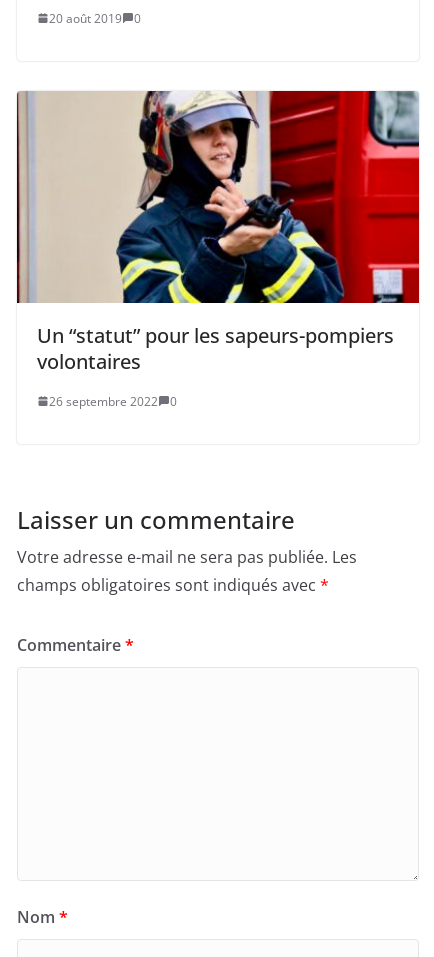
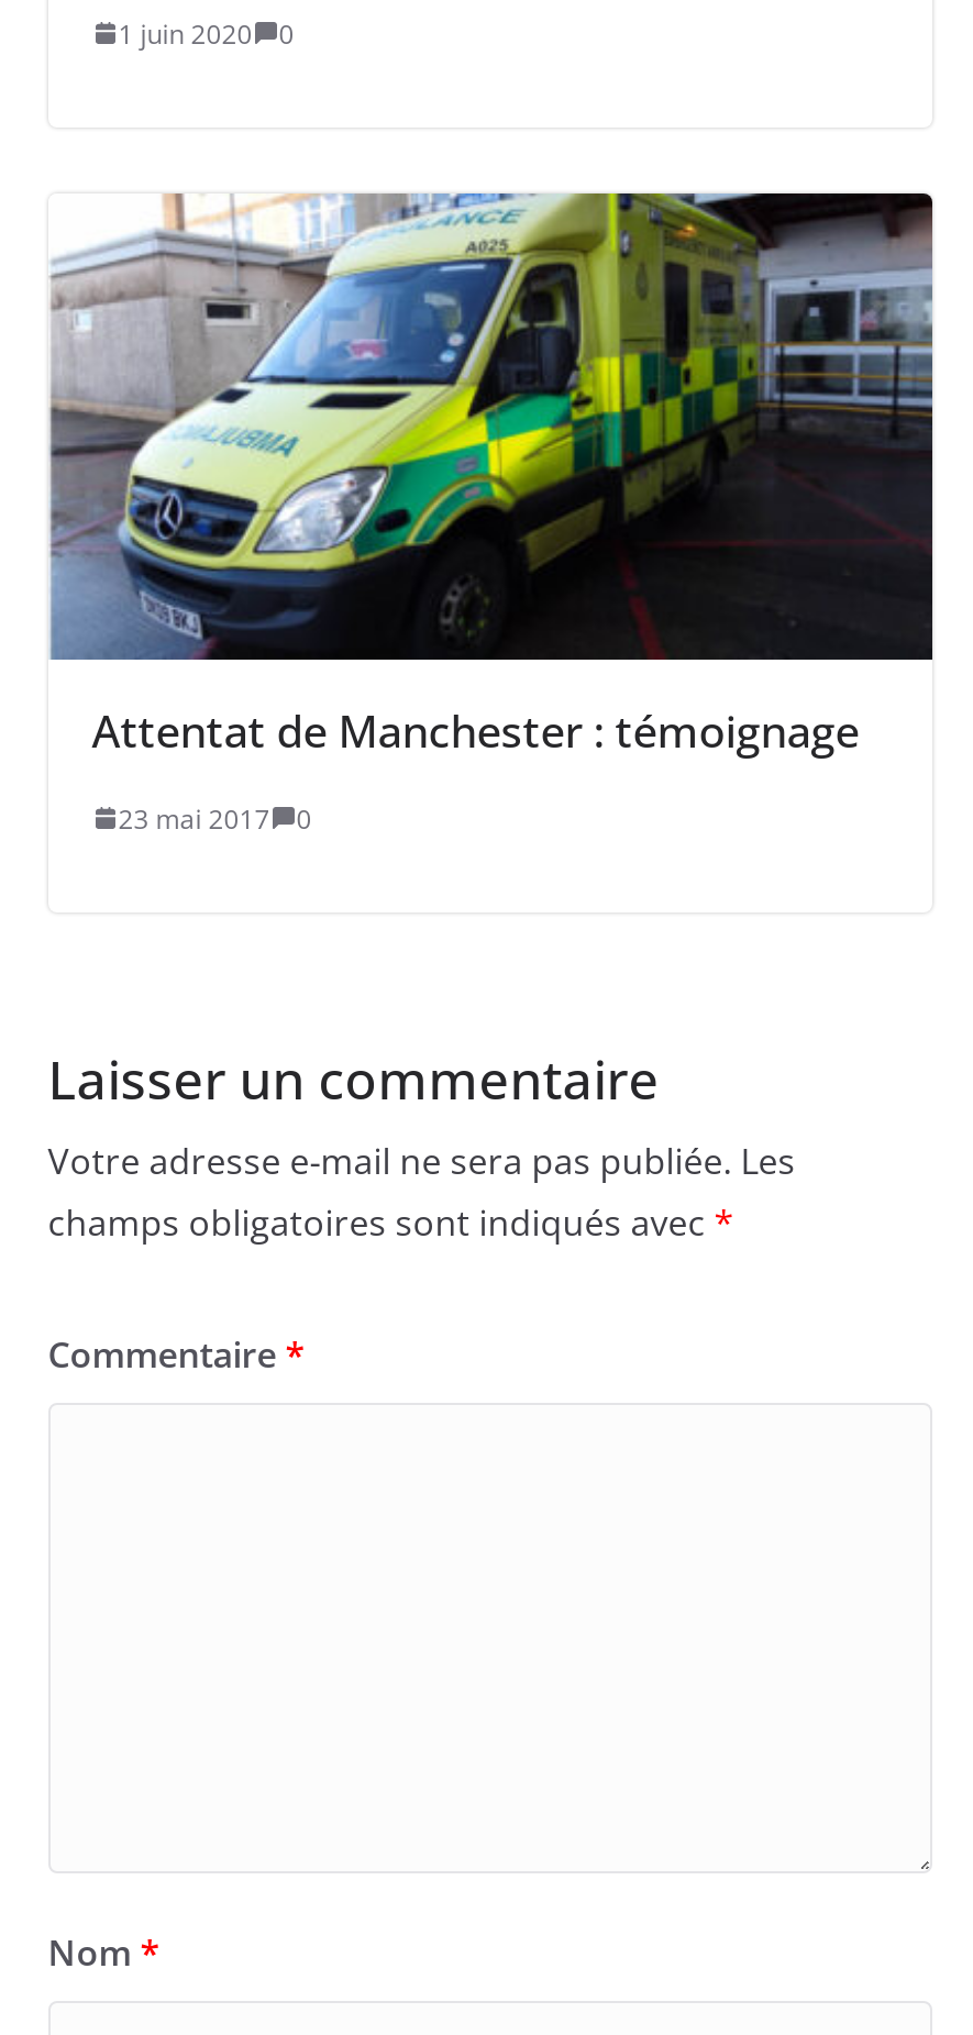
- 20 août 2019 0
+ 1 juin 2020 0

- [image]
- Un “statut” pour les sapeurs-pompiers
- volontaires
+ [image]
+ Attentat de Manchester : témoignage

- 26 septembre 2022 0
+ 23 mai 2017 0
